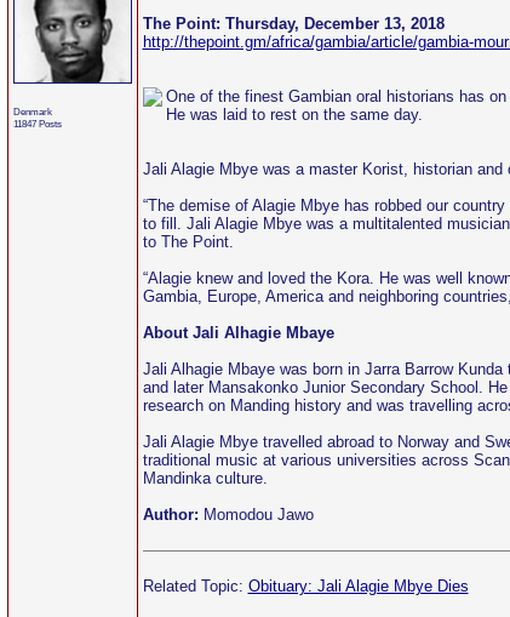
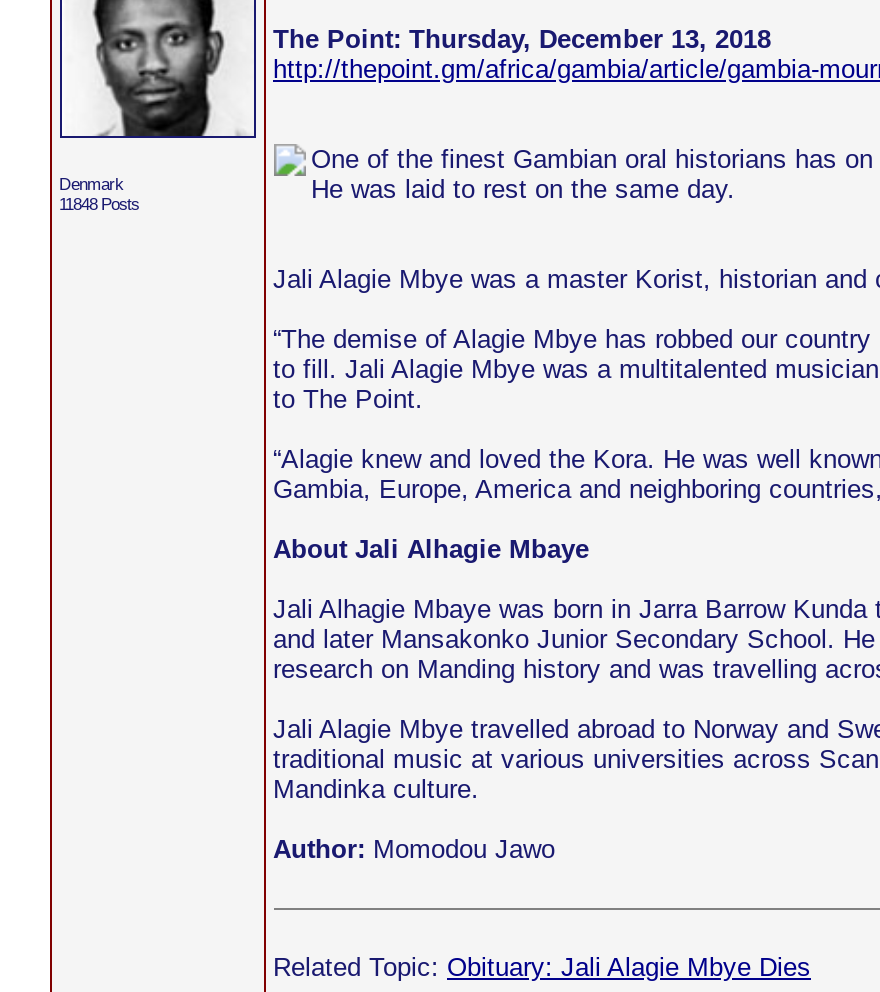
- 11847 Posts
+ 11848 Posts
